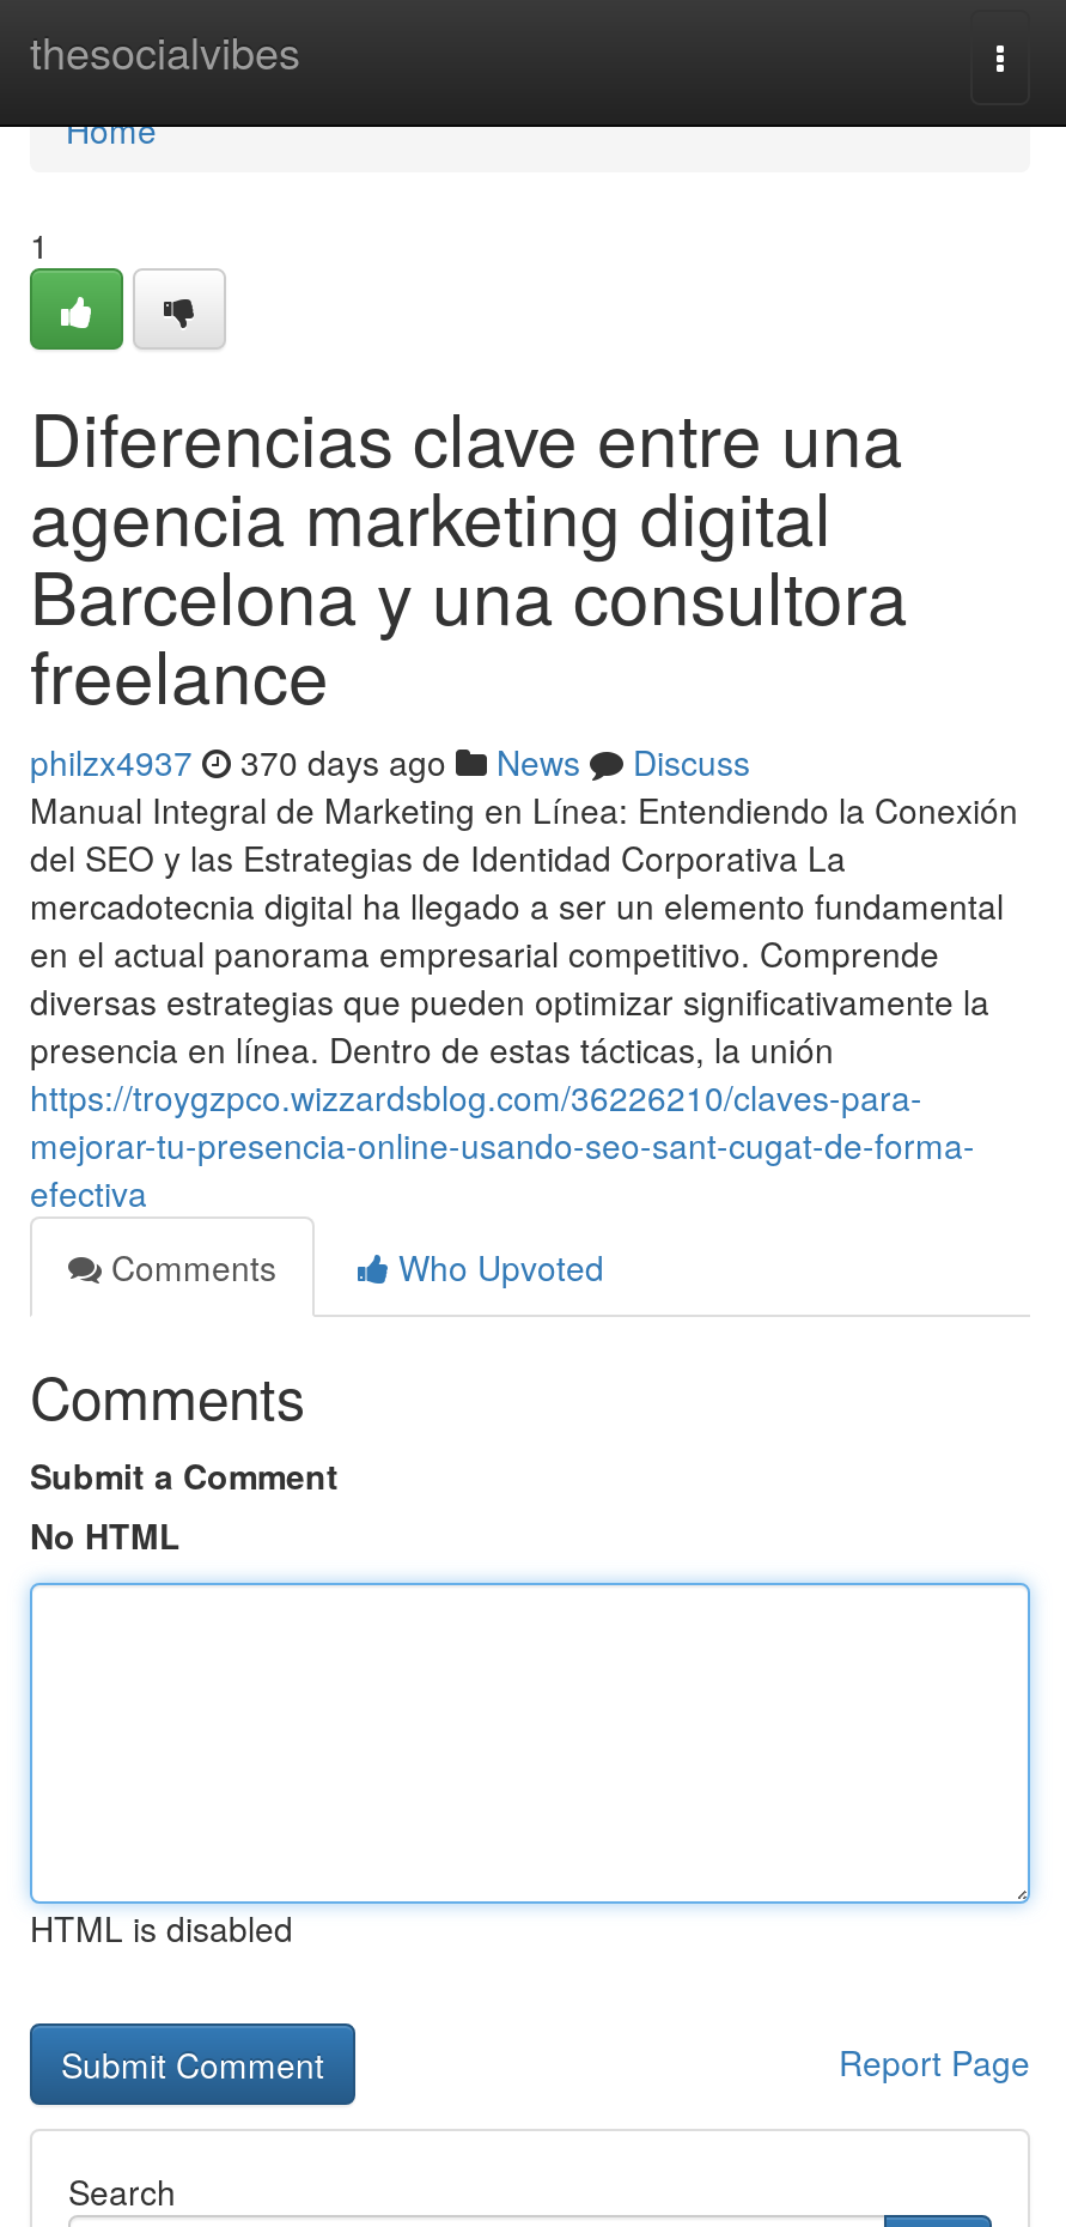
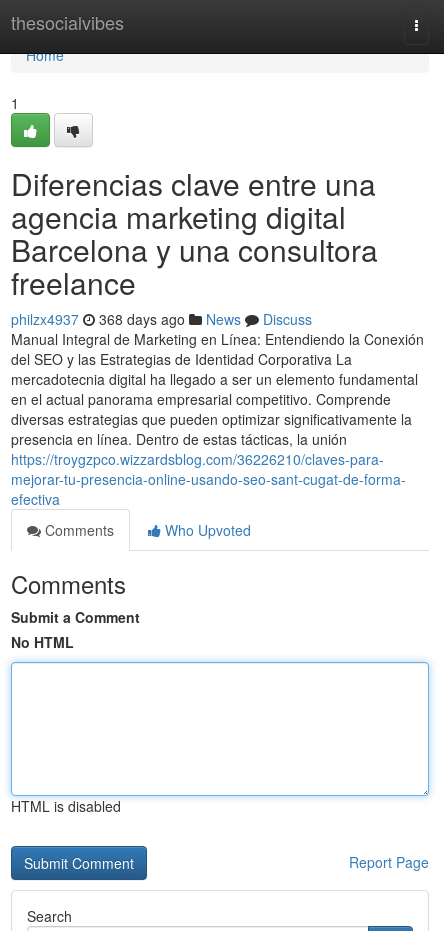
- philzx4937 370 days ago News Discuss
+ philzx4937 368 days ago News Discuss
